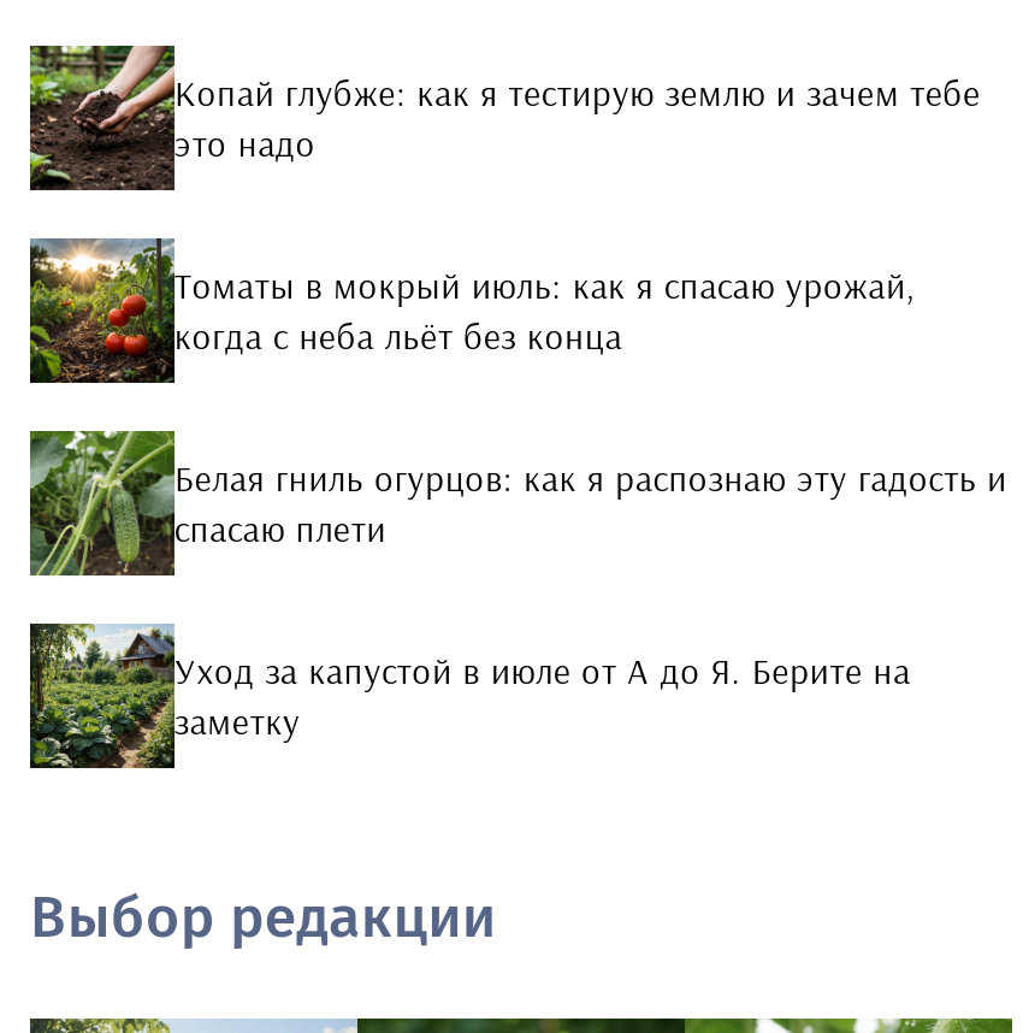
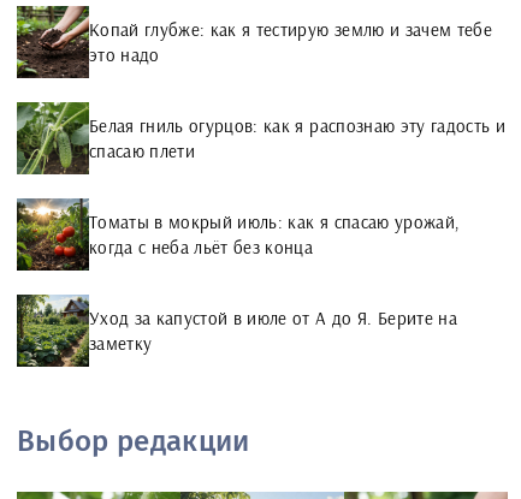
moved down: [image] | Томаты в мокрый июль: как я спасаю урожай, | когда с неба льёт без конца

moved up: [image] | Белая гниль огурцов: как я распознаю эту гадость и | спасаю плети
